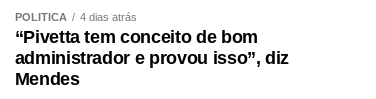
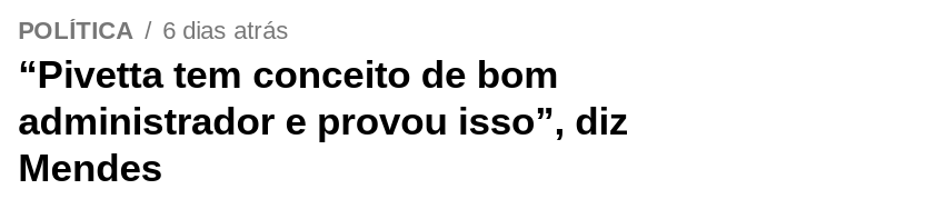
- POLÍTICA 4 dias atrás
+ POLÍTICA 6 dias atrás
